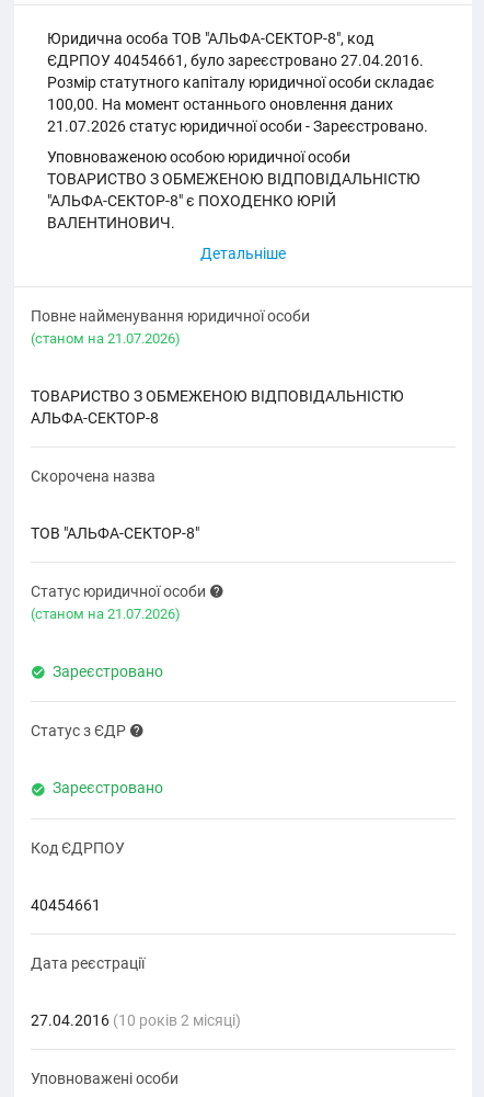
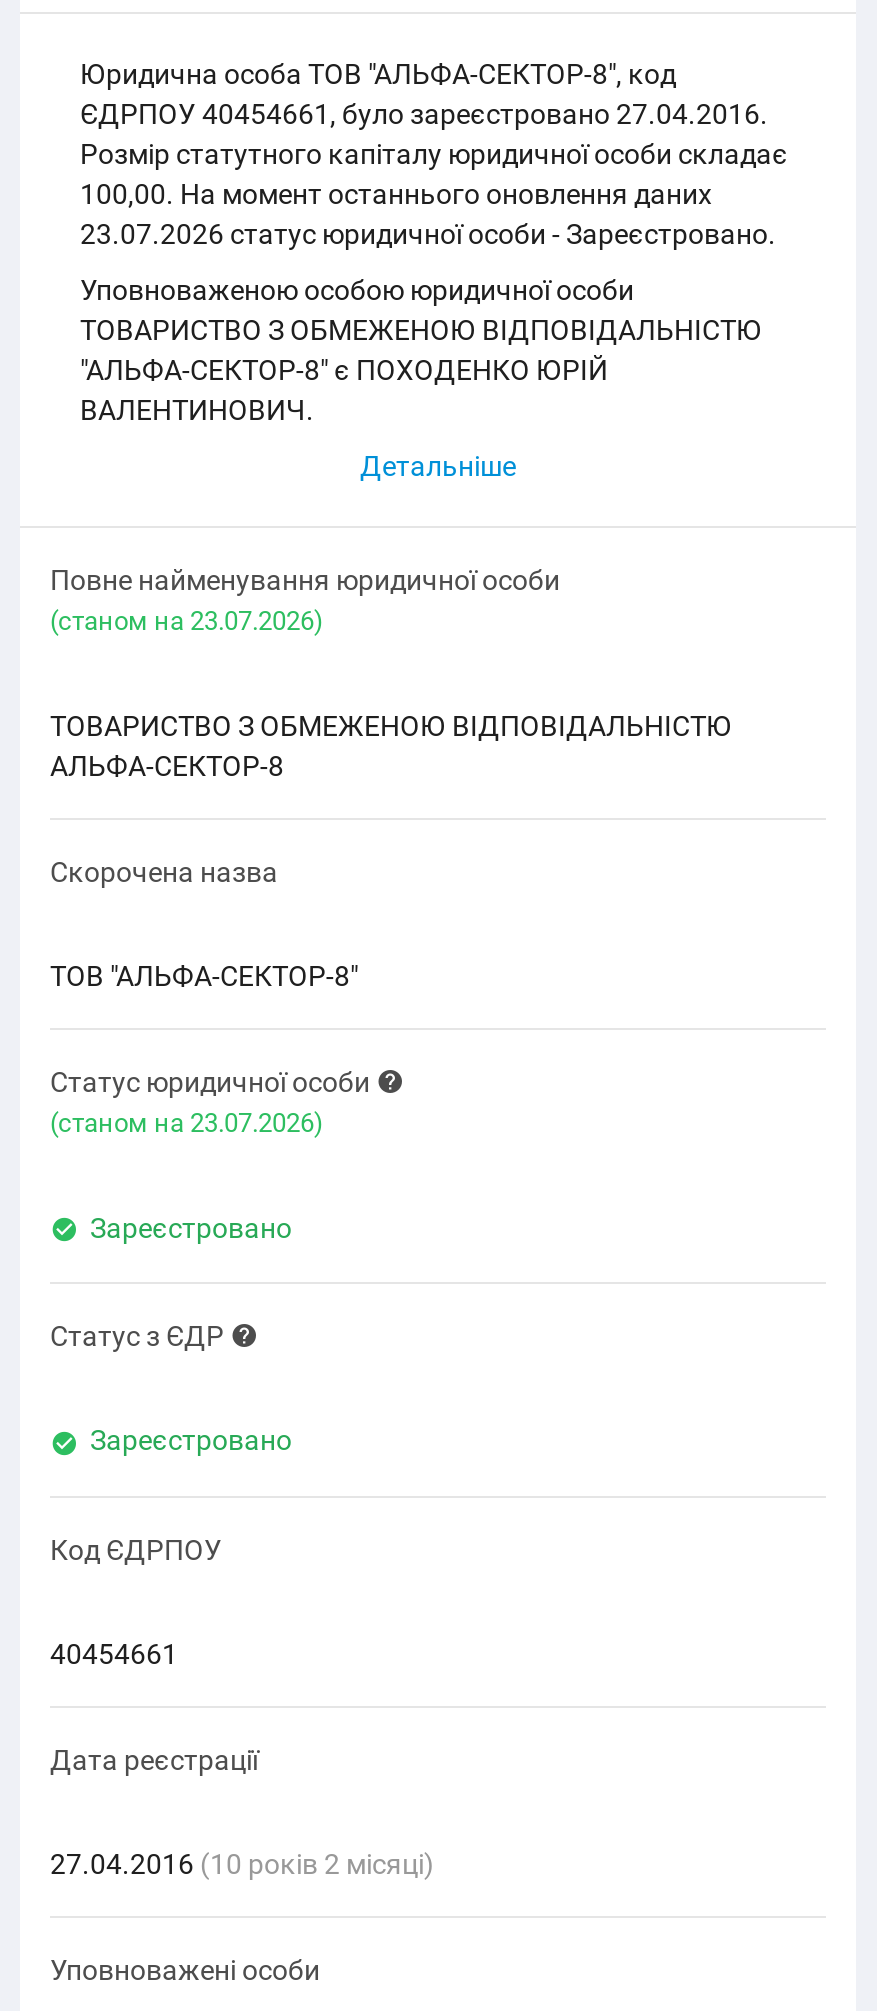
- 21.07.2026 статус юридичної особи - Зареєстровано.
+ 23.07.2026 статус юридичної особи - Зареєстровано.

- (cтаном на 21.07.2026)
+ (cтаном на 23.07.2026)

- (cтаном на 21.07.2026)
+ (cтаном на 23.07.2026)
